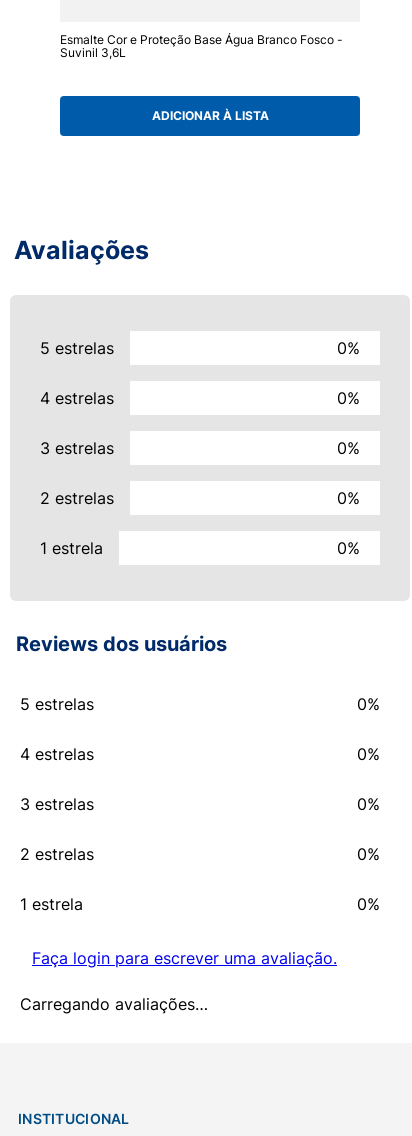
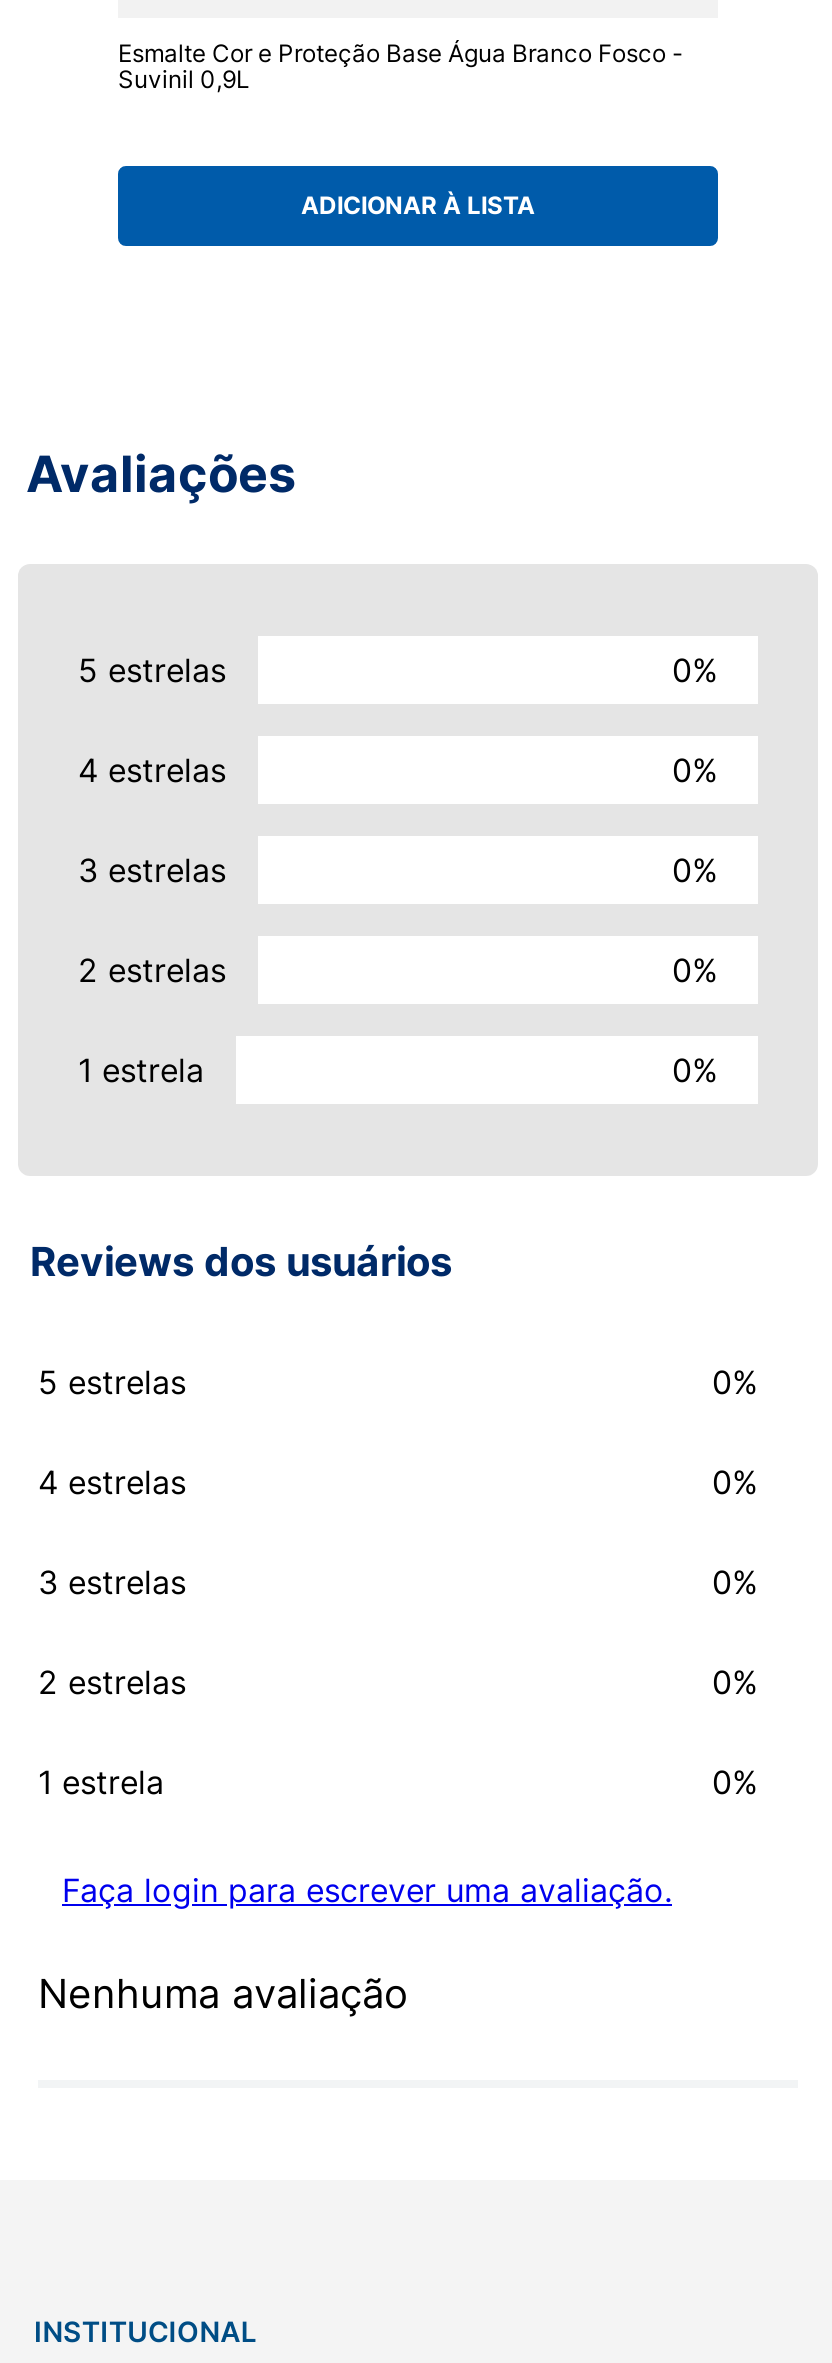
- Suvinil 3,6L
+ Suvinil 0,9L

- Carregando avaliações…
+ Nenhuma avaliação
